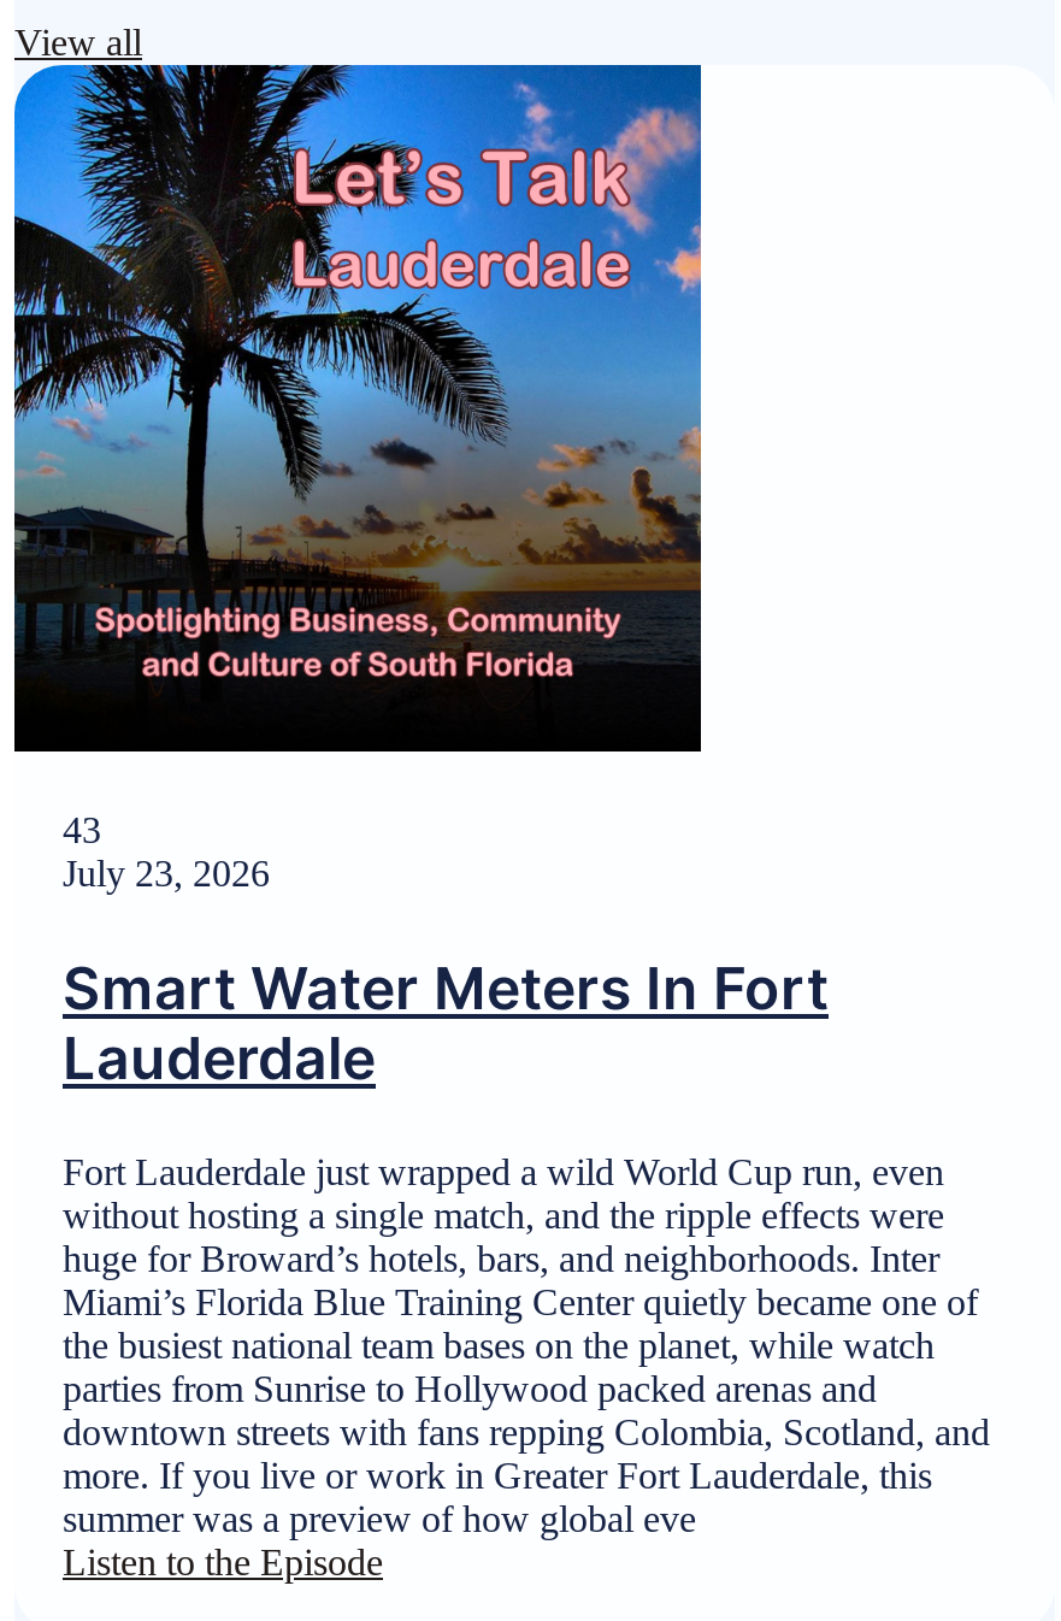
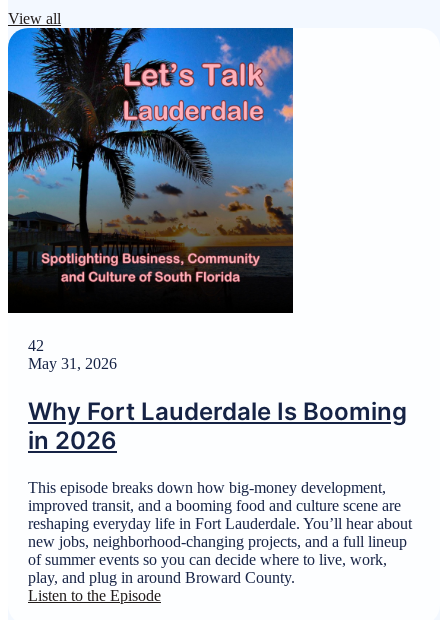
- 43
- July 23, 2026
+ 42
+ May 31, 2026

- Smart Water Meters In Fort
- Lauderdale
+ Why Fort Lauderdale Is Booming
+ in 2026

- Fort Lauderdale just wrapped a wild World Cup run, even
- without hosting a single match, and the ripple effects were
- huge for Broward’s hotels, bars, and neighborhoods. Inter
- Miami’s Florida Blue Training Center quietly became one of
- the busiest national team bases on the planet, while watch
- parties from Sunrise to Hollywood packed arenas and
- downtown streets with fans repping Colombia, Scotland, and
- more. If you live or work in Greater Fort Lauderdale, this
- summer was a preview of how global eve
+ This episode breaks down how big-money development,
+ improved transit, and a booming food and culture scene are
+ reshaping everyday life in Fort Lauderdale. You’ll hear about
+ new jobs, neighborhood-changing projects, and a full lineup
+ of summer events so you can decide where to live, work,
+ play, and plug in around Broward County.
